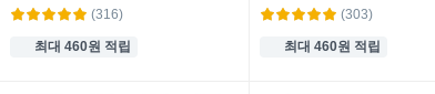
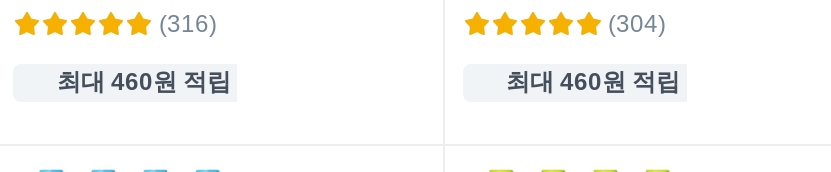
- (303)
+ (304)
